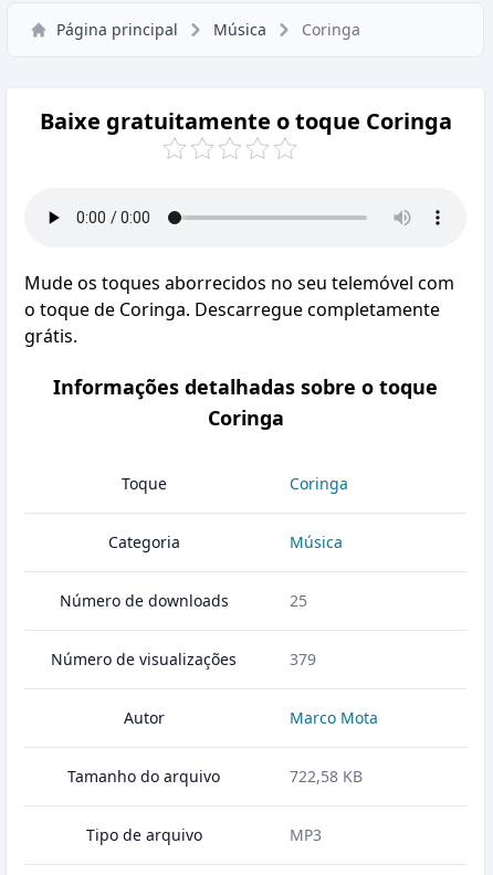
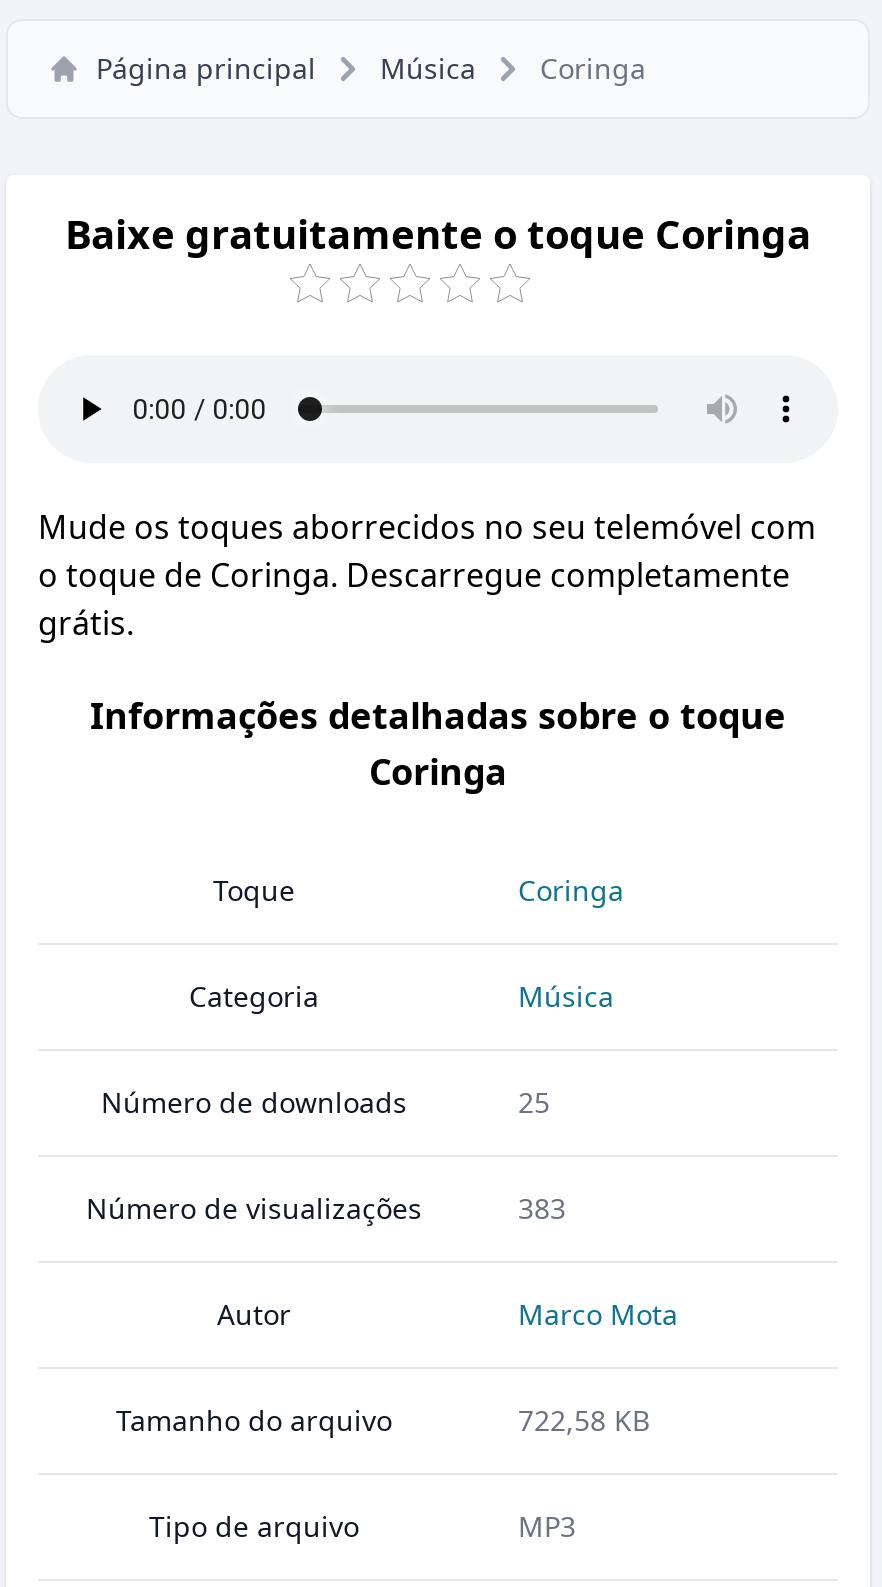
- 379
+ 383
